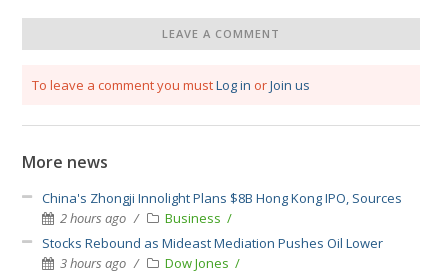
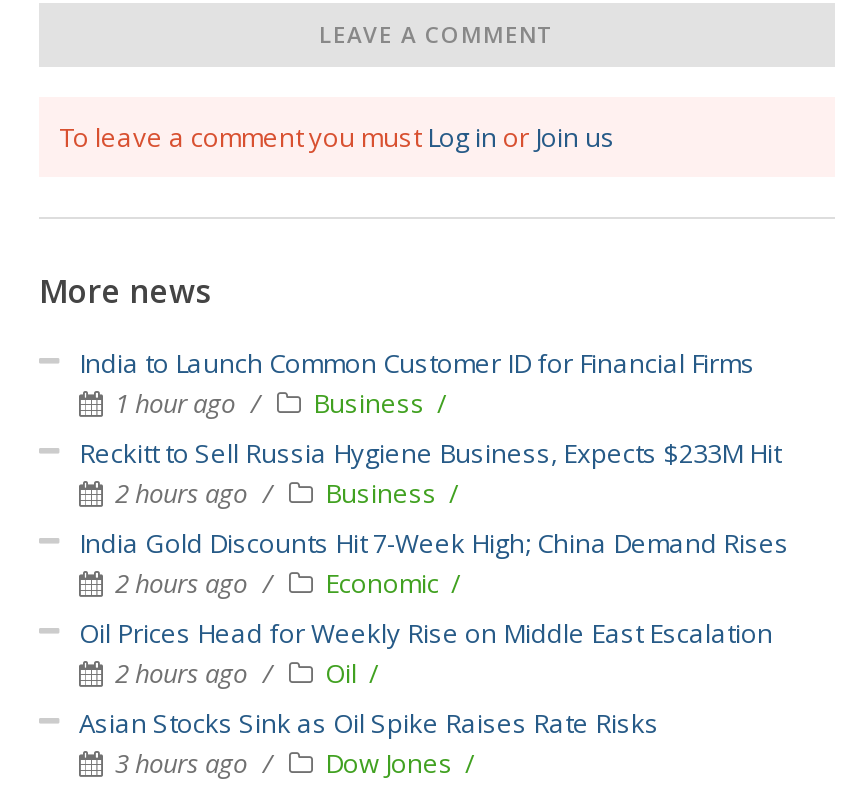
- China's Zhongji Innolight Plans $8B Hong Kong IPO, Sources
+ India to Launch Common Customer ID for Financial Firms
+ 1 hour ago
+ Business
+ Reckitt to Sell Russia Hygiene Business, Expects $233M Hit

- Stocks Rebound as Mideast Mediation Pushes Oil Lower
+ India Gold Discounts Hit 7-Week High; China Demand Rises
+ 2 hours ago
+ Economic
+ Oil Prices Head for Weekly Rise on Middle East Escalation
+ 2 hours ago
+ Oil
+ Asian Stocks Sink as Oil Spike Raises Rate Risks
